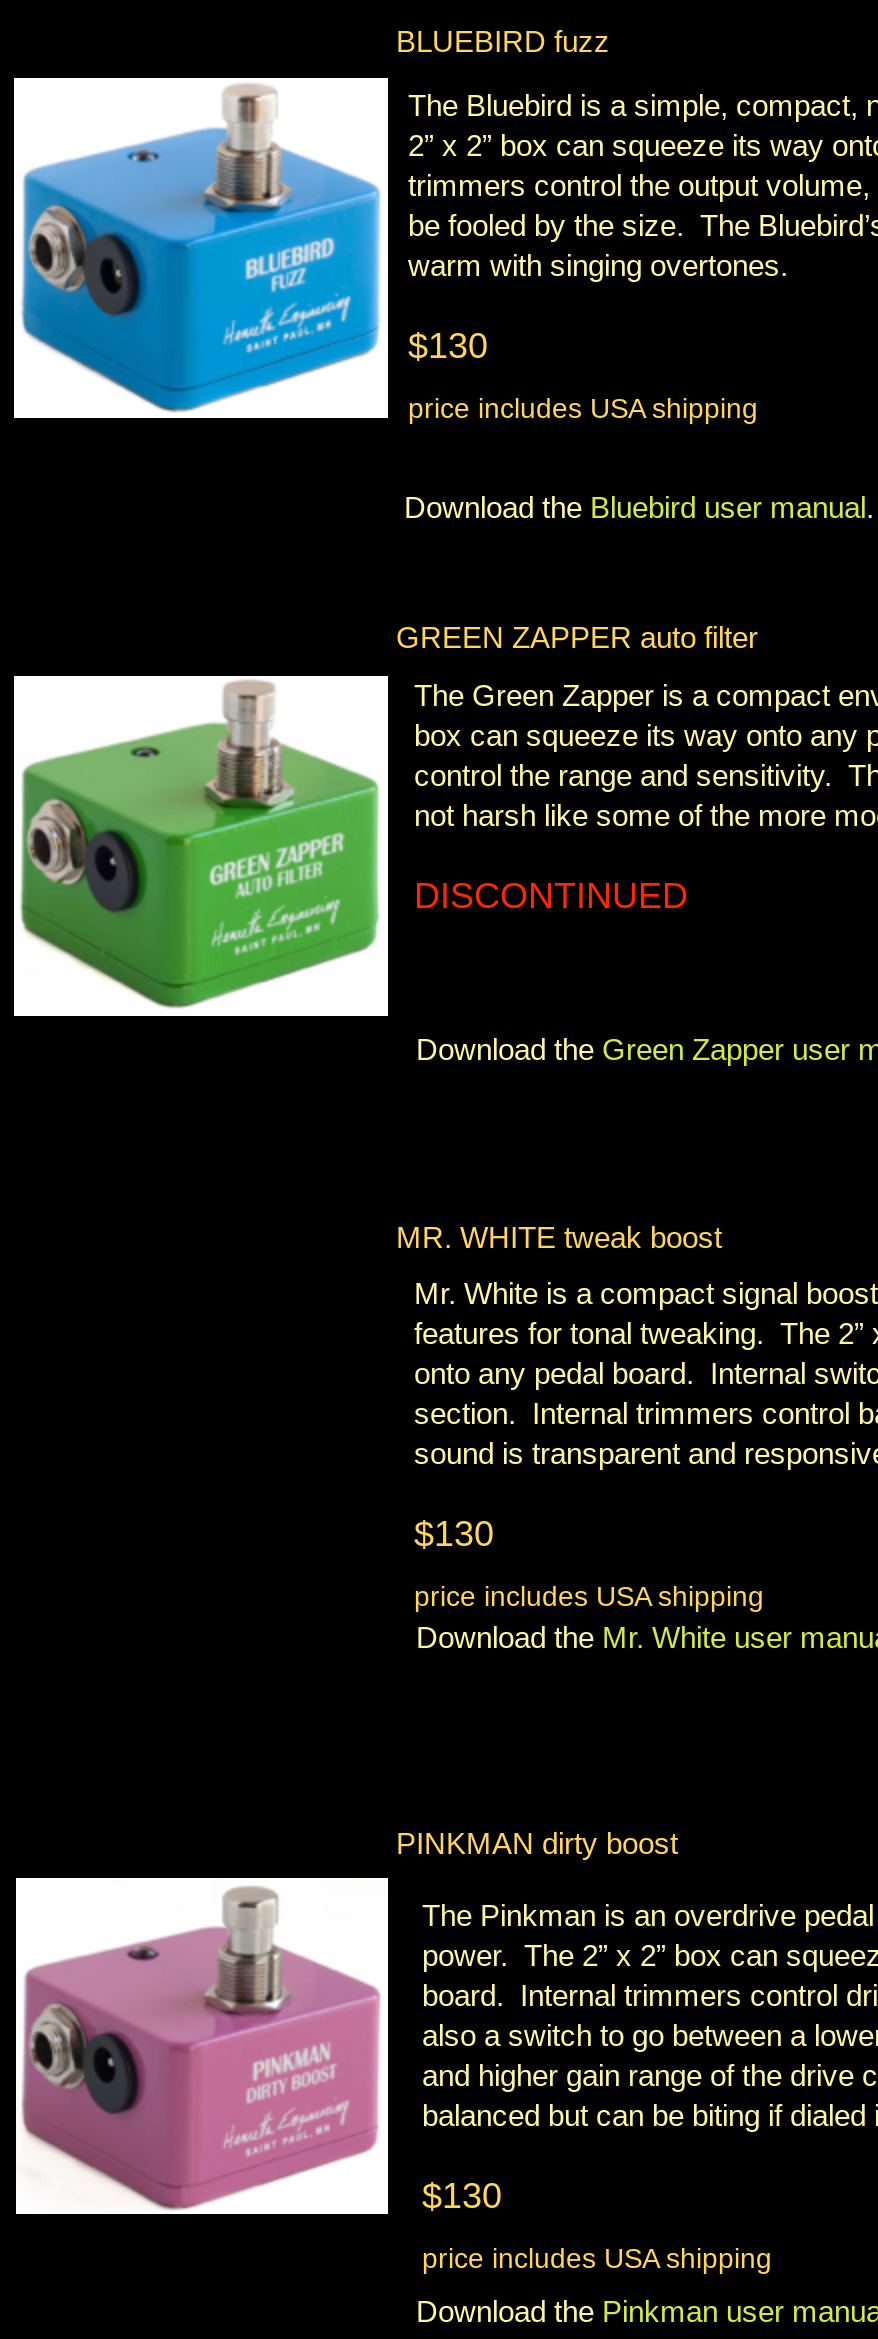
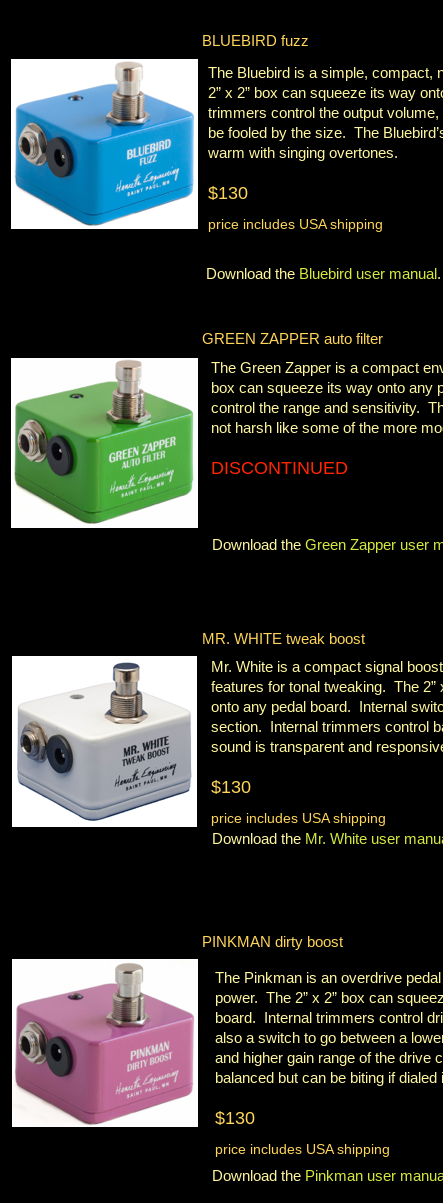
+ [image]
